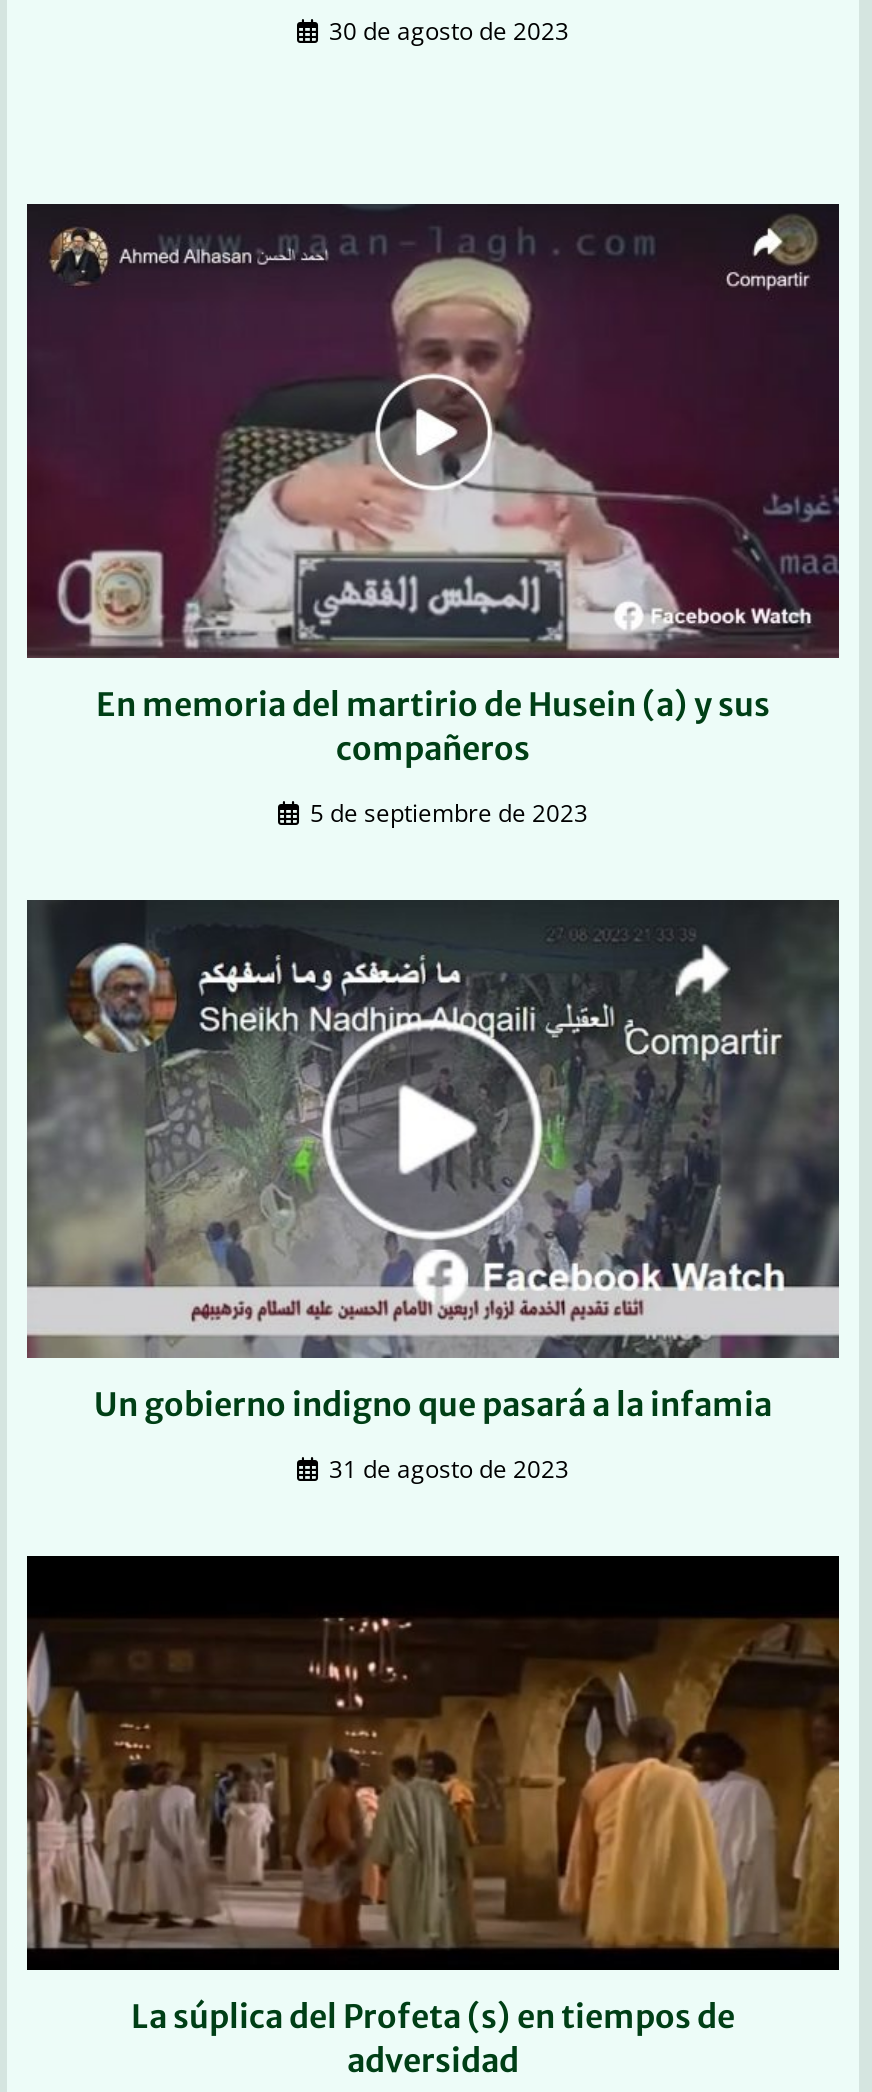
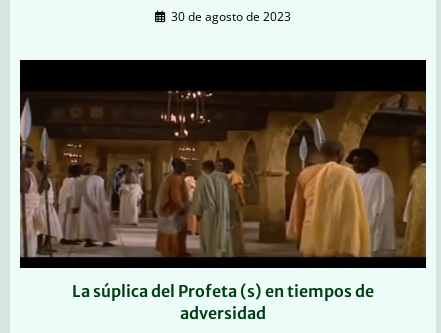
- [image]
- En memoria del martirio de Husein (a) y sus
- compañeros
- 5 de septiembre de 2023

- [image]
- Un gobierno indigno que pasará a la infamia
- 31 de agosto de 2023
